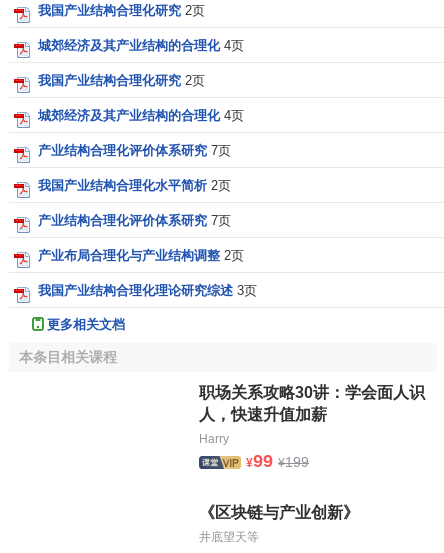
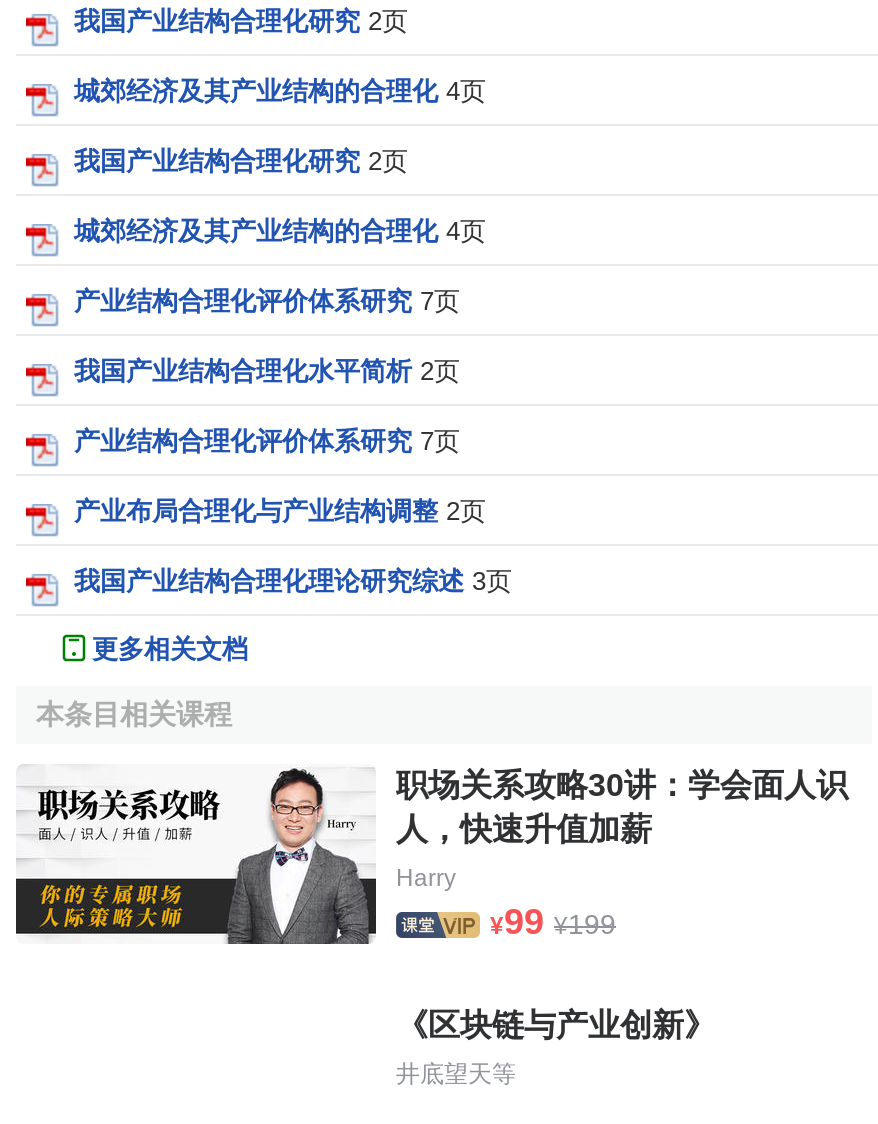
+ [image]
